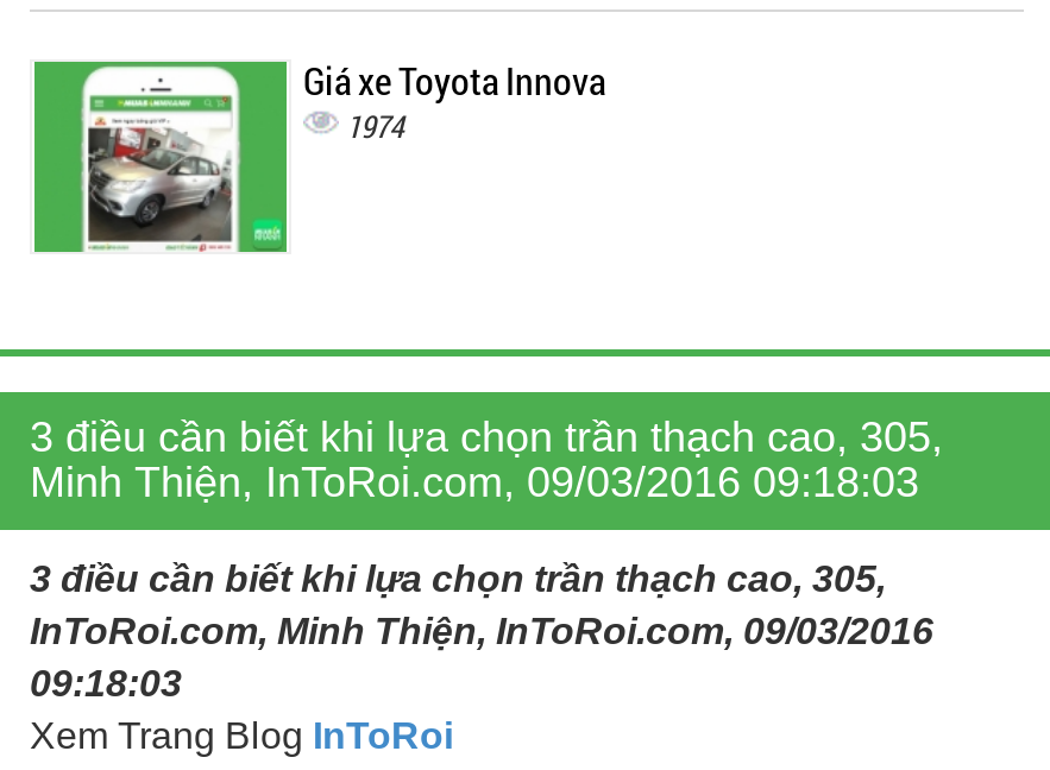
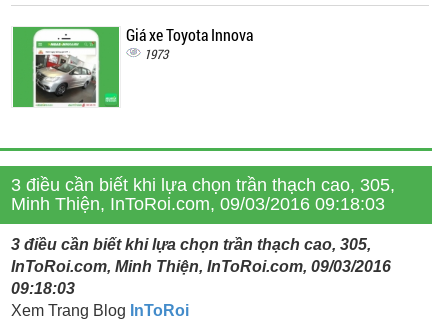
- 1974
+ 1973
